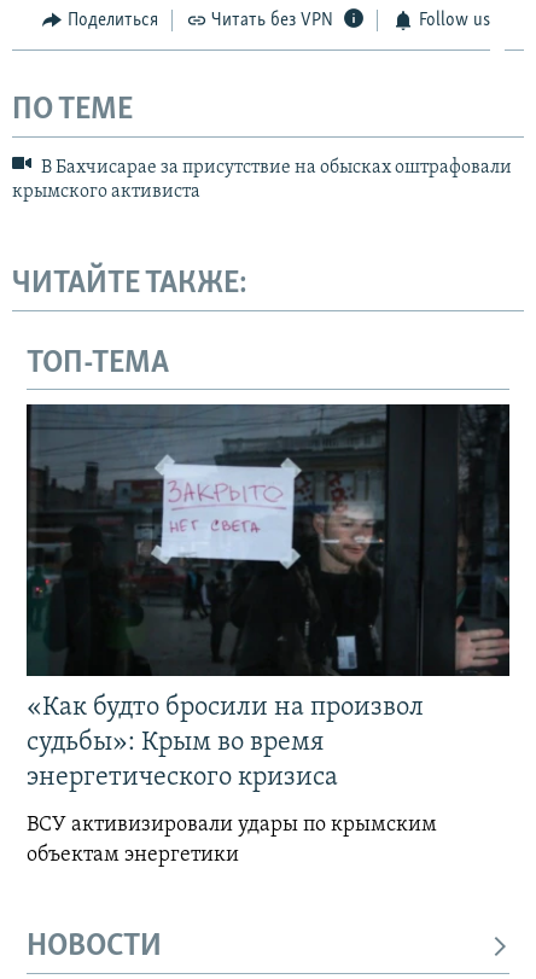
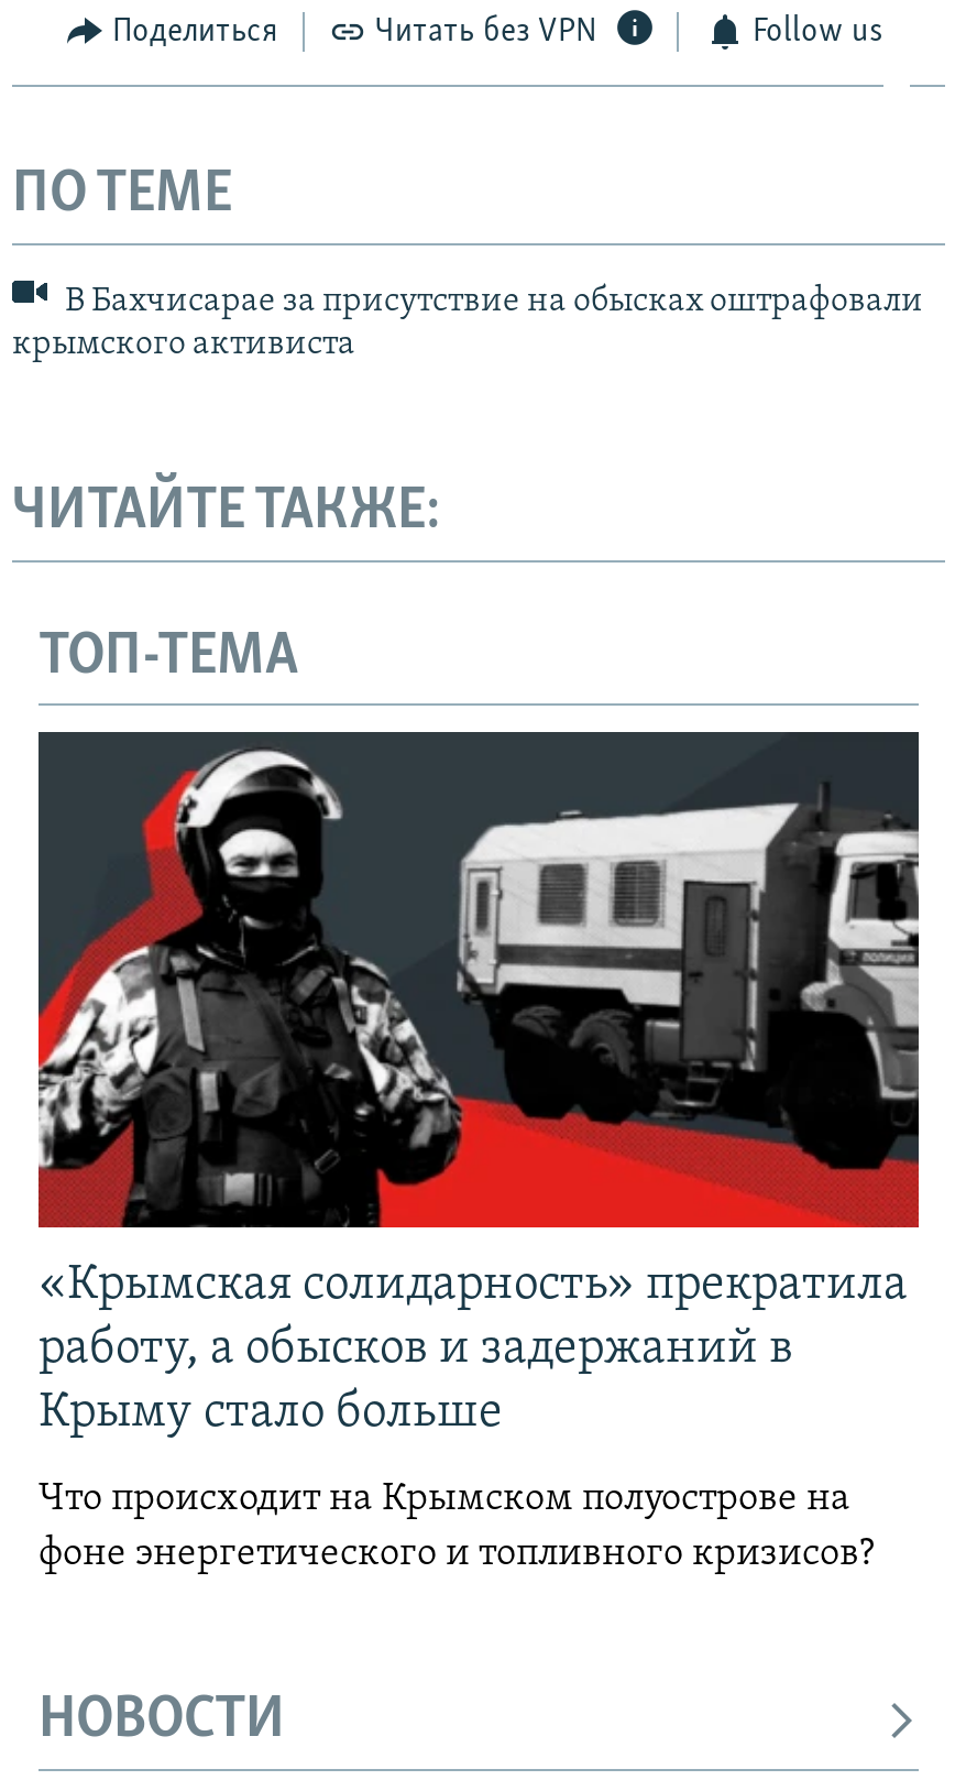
- [image]
- «Как будто бросили на произвол
- судьбы»: Крым во время
- энергетического кризиса
+ [image]
+ «Крымская солидарность» прекратила
+ работу, а обысков и задержаний в
+ Крыму стало больше

- ВСУ активизировали удары по крымским
- объектам энергетики
+ Что происходит на Крымском полуострове на
+ фоне энергетического и топливного кризисов?
